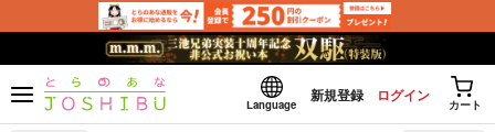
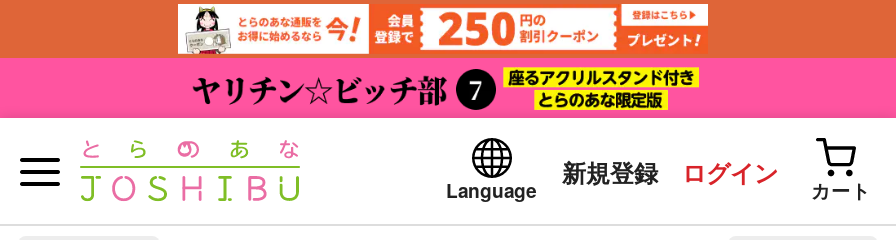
- [image]
+ [image]
